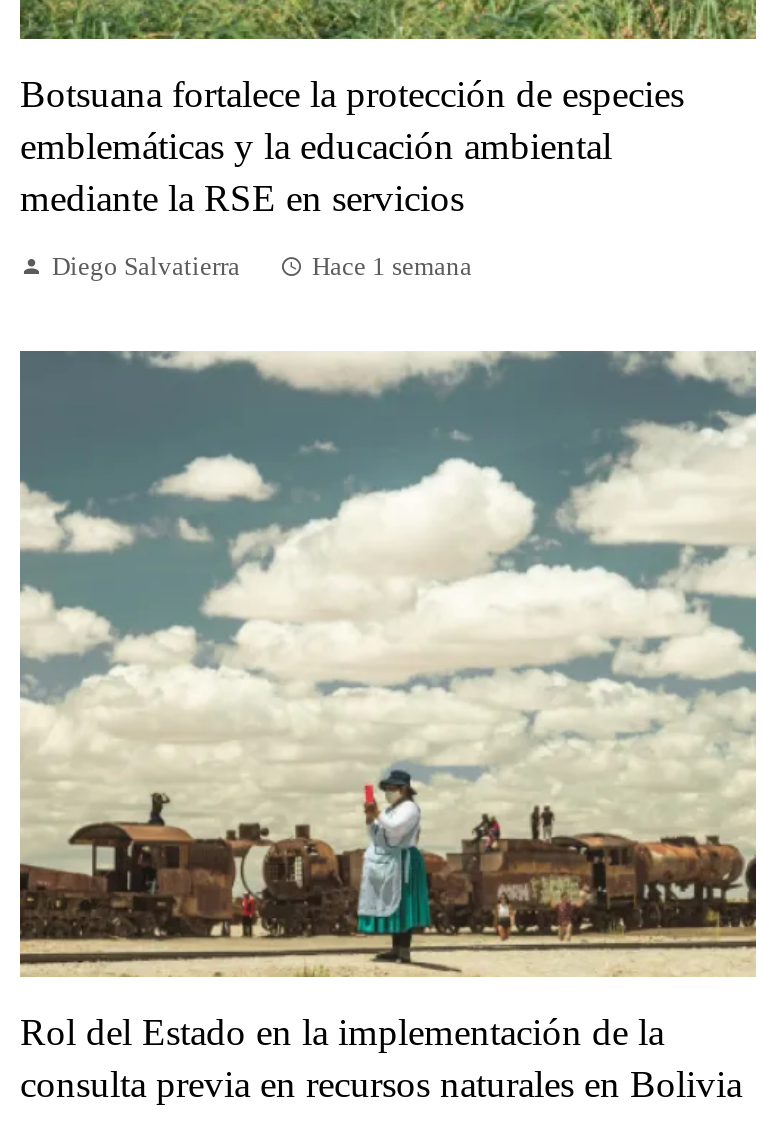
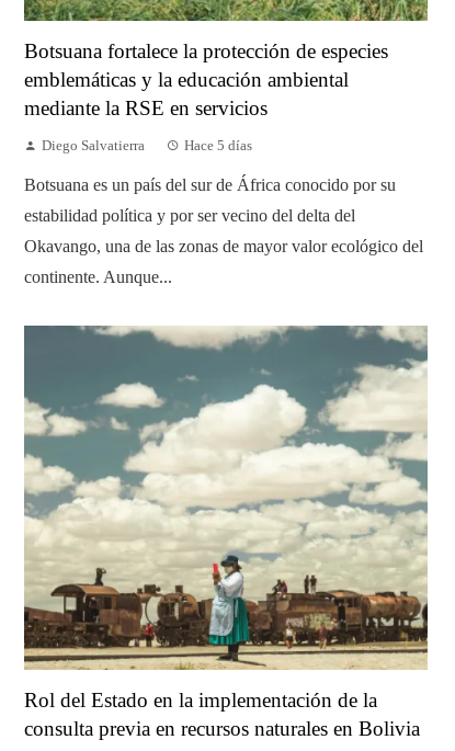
- Hace 1 semana
+ Hace 5 días
+ Botsuana es un país del sur de África conocido por su
+ estabilidad política y por ser vecino del delta del
+ Okavango, una de las zonas de mayor valor ecológico del
+ continente. Aunque...
